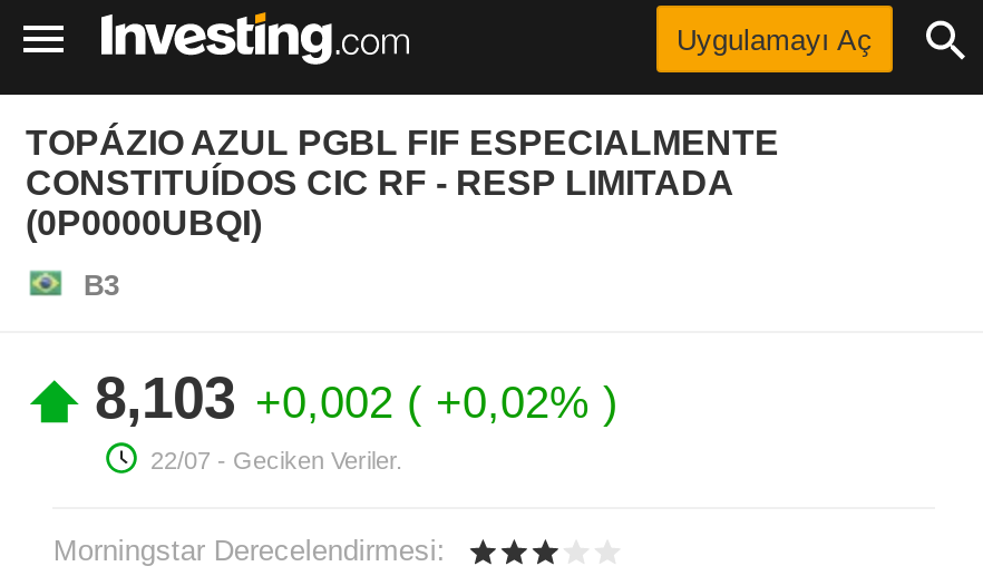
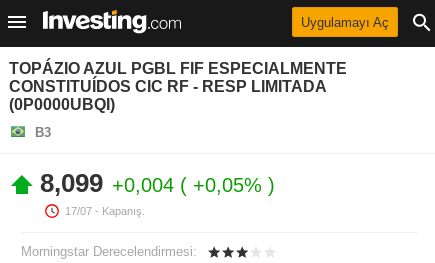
- 8,103 +0,002 +0,02%
- 22/07 - Geciken Veriler.
+ 8,099 +0,004 +0,05%
+ 17/07 - Kapanış.
